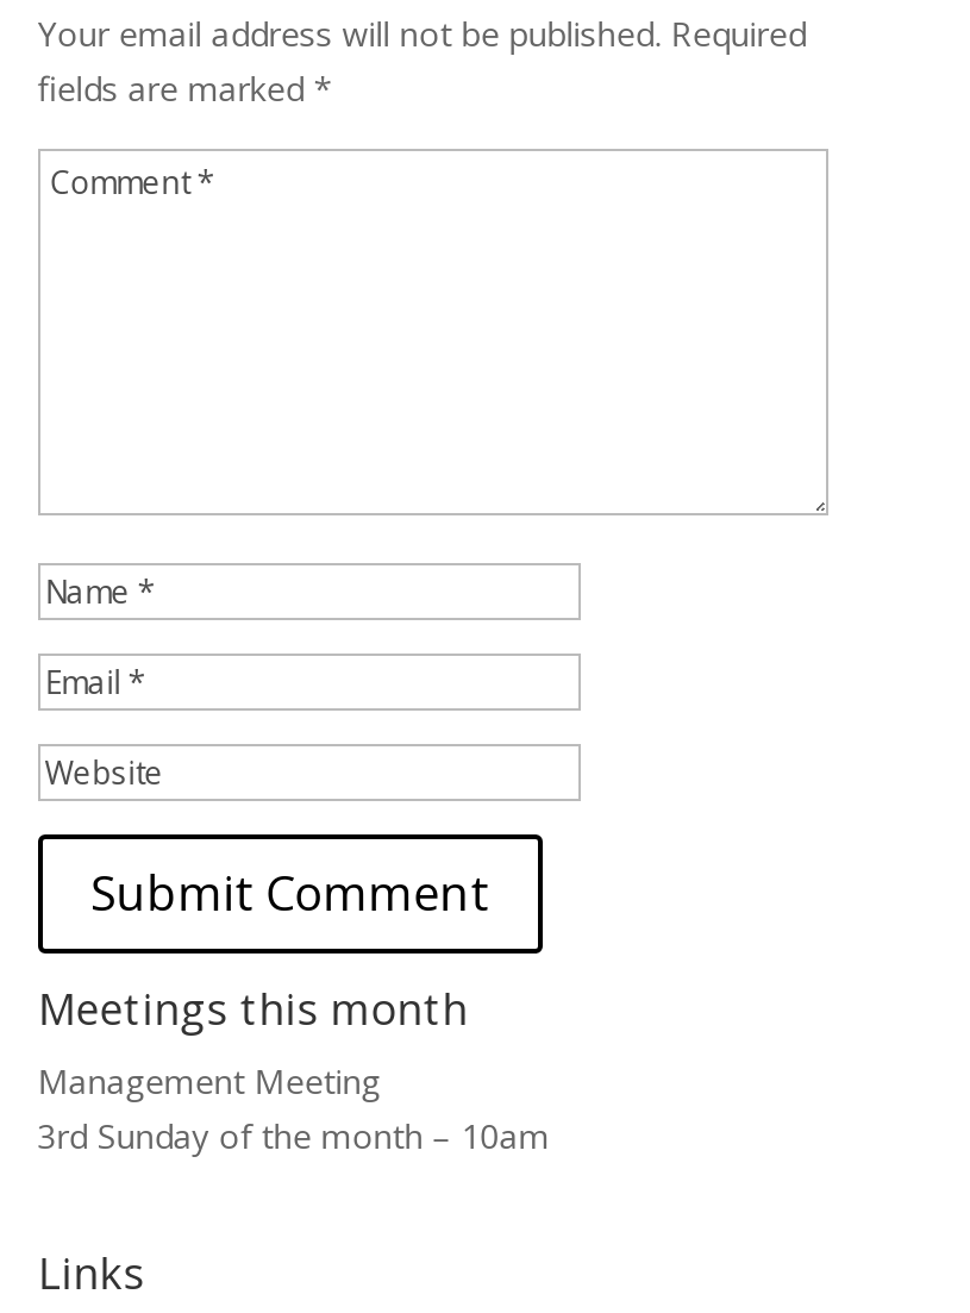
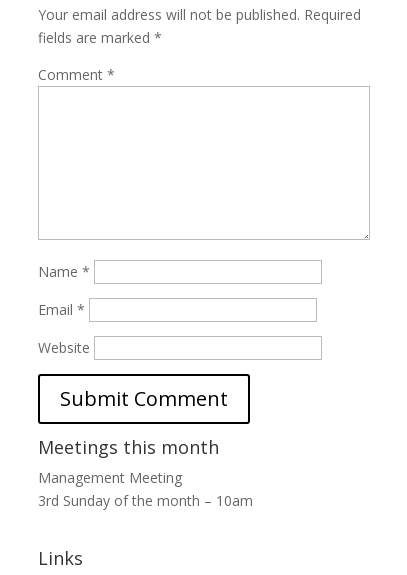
+ Comment *

+ Name *
+ Email *
+ Website
